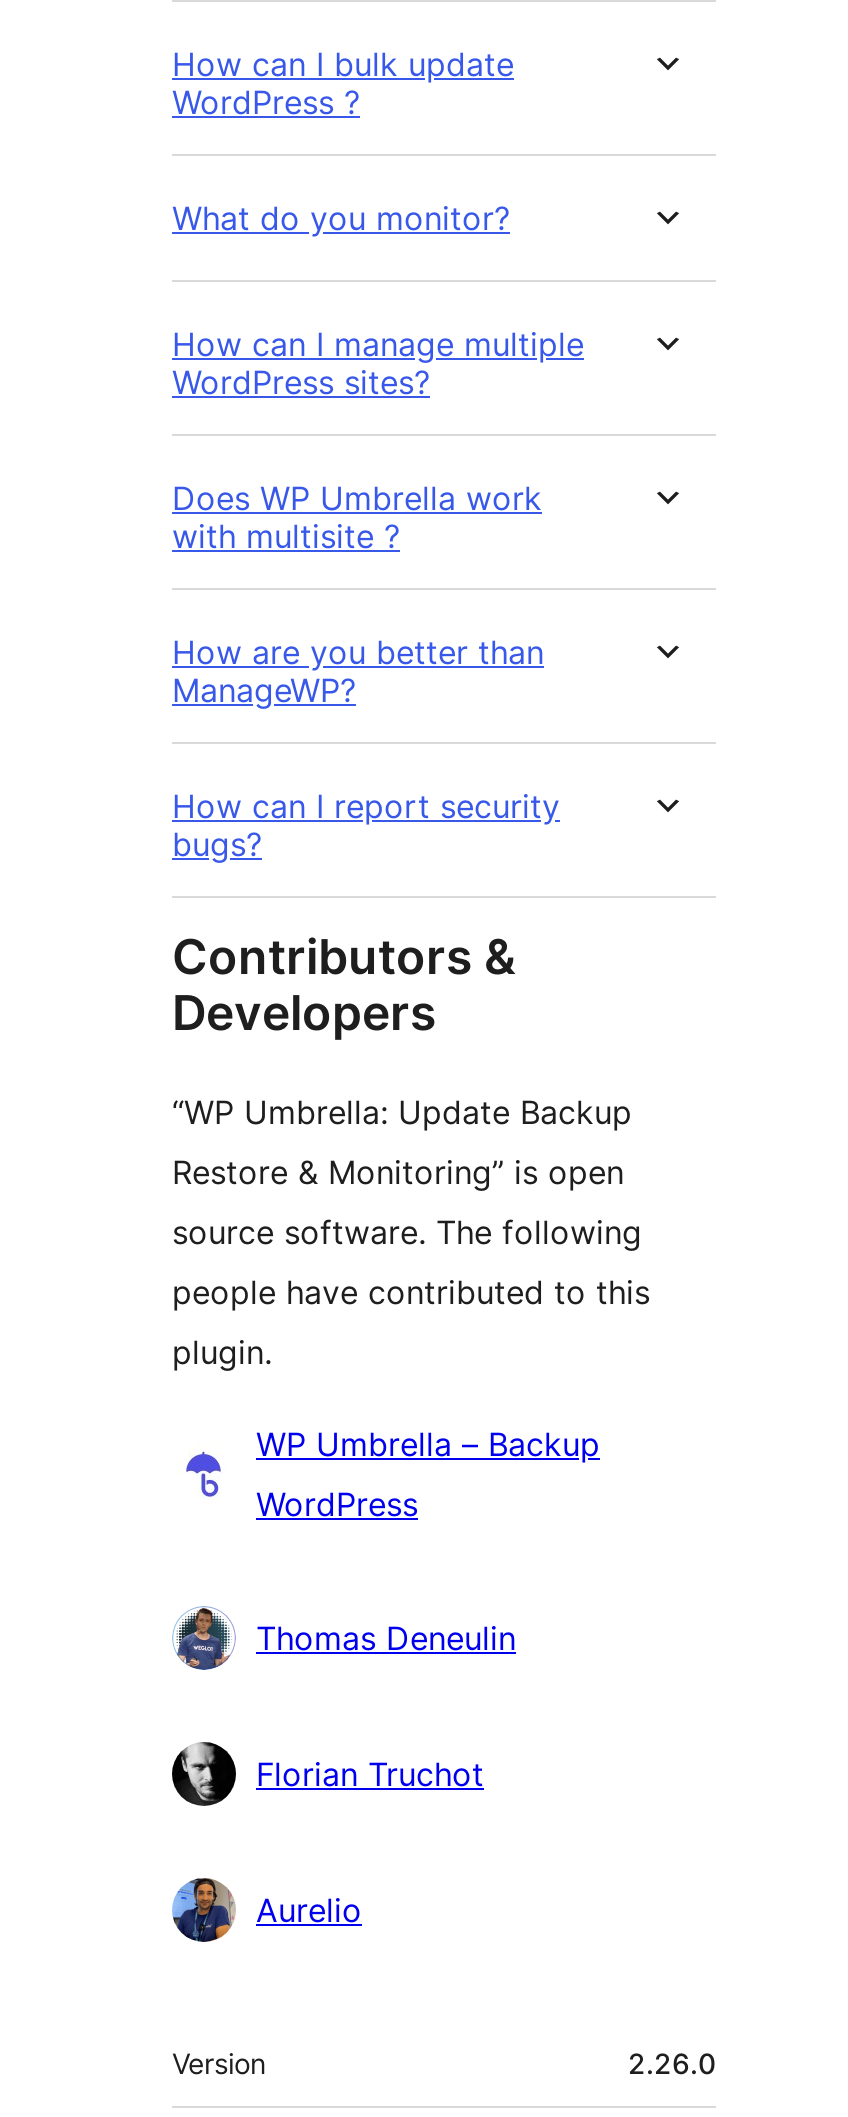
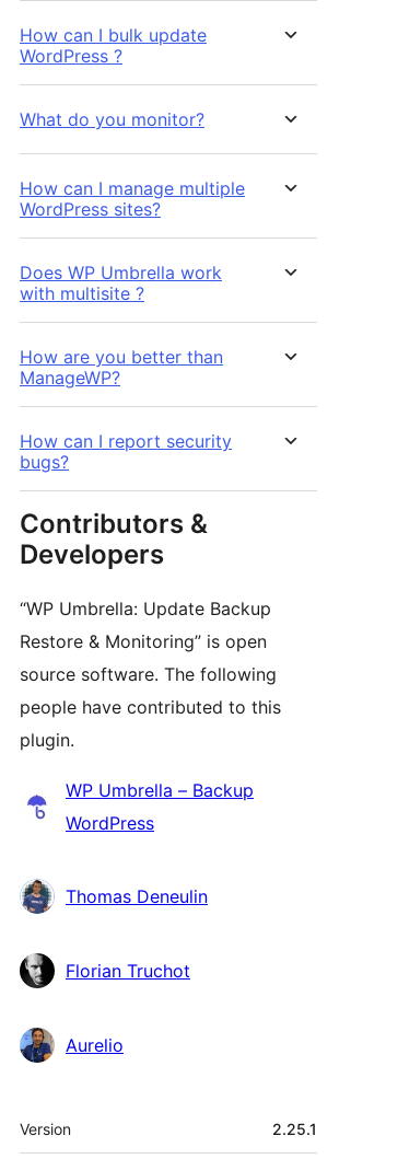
- 2.26.0
+ 2.25.1
